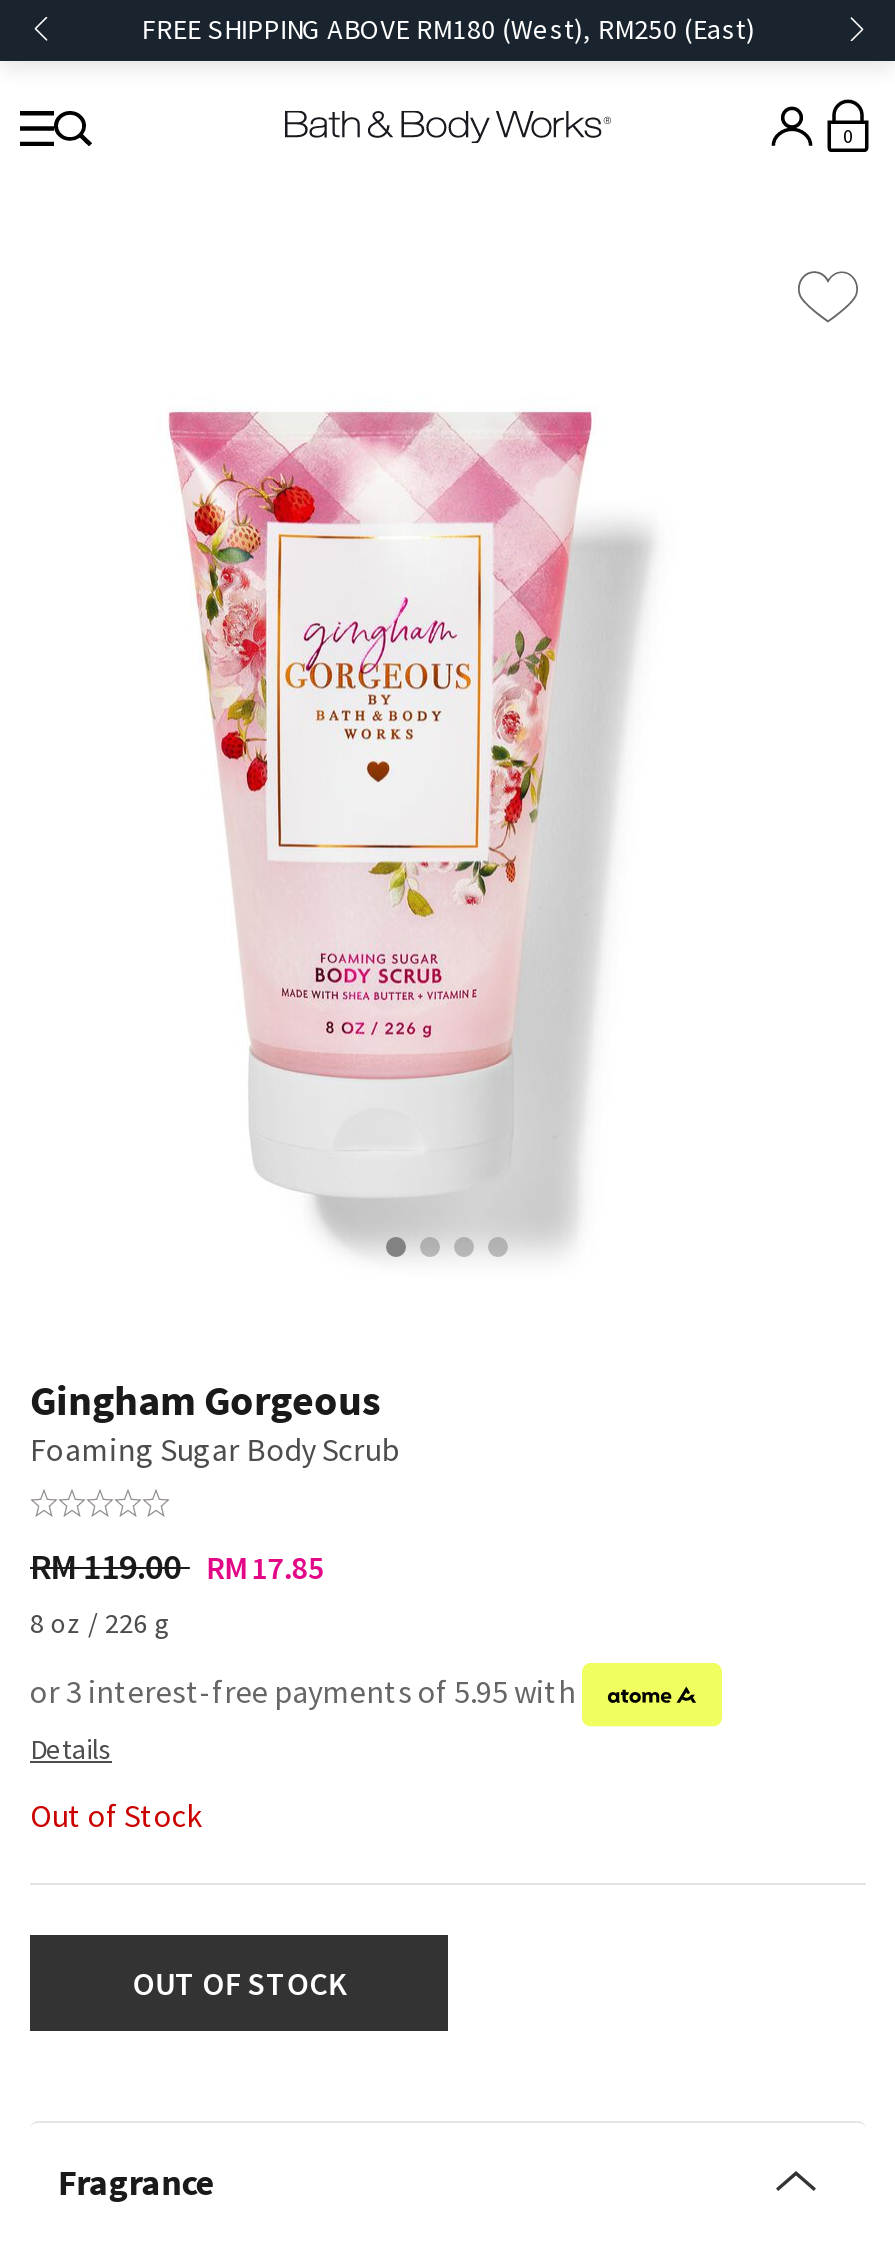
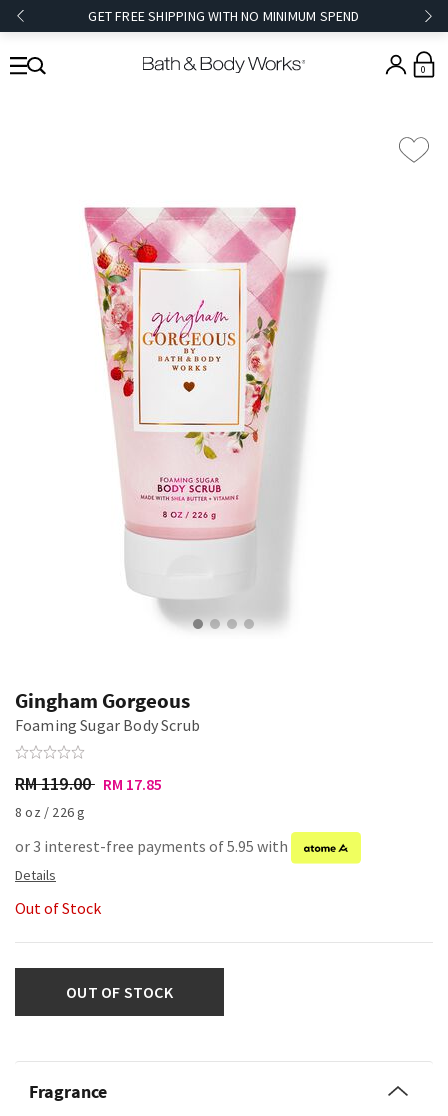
- FREE SHIPPING ABOVE RM180 (West), RM250 (East)
+ GET FREE SHIPPING WITH NO MINIMUM SPEND
